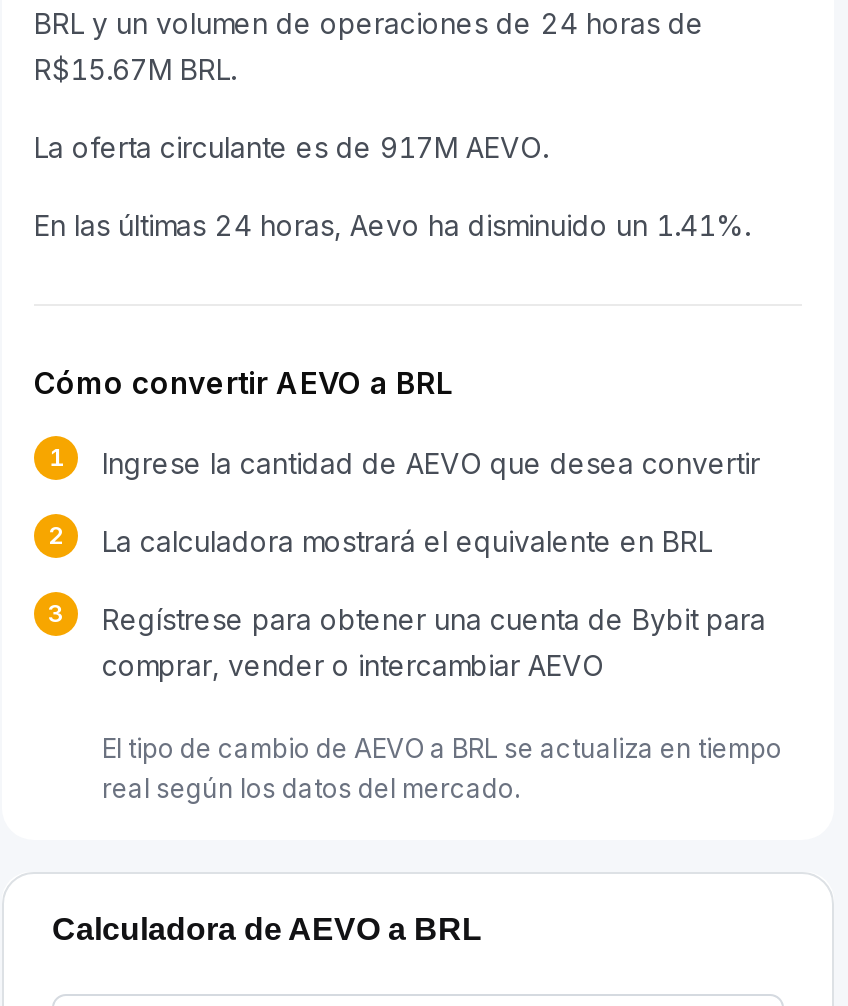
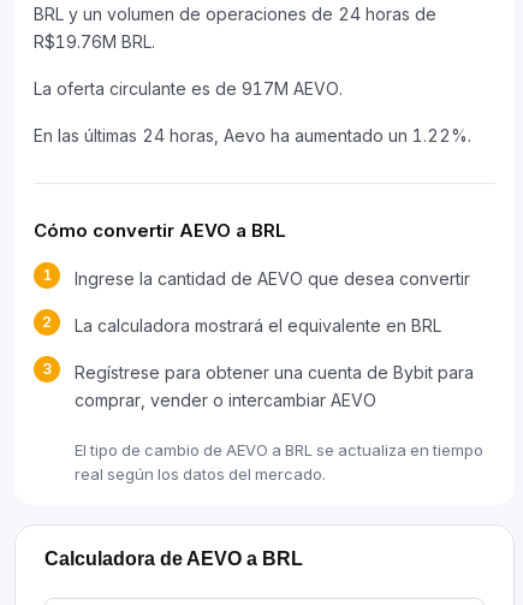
- R$15.67M BRL.
+ R$19.76M BRL.

- En las últimas 24 horas, Aevo ha disminuido un 1.41%.
+ En las últimas 24 horas, Aevo ha aumentado un 1.22%.
